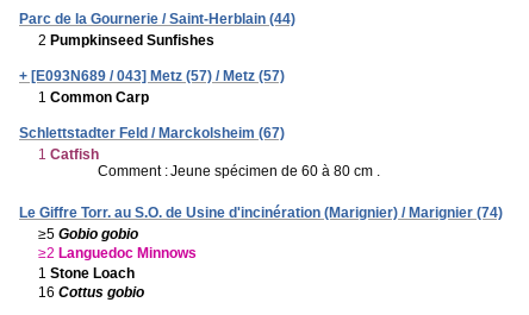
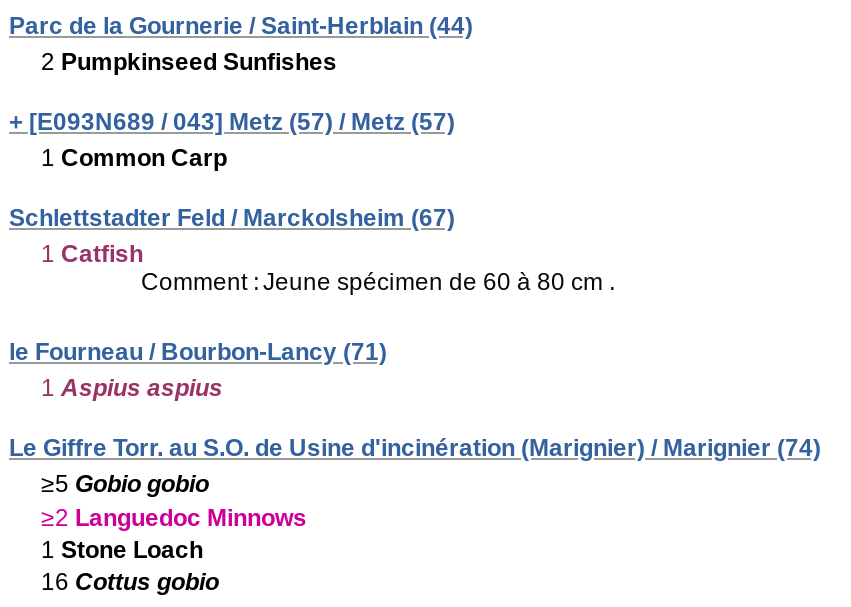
+ le Fourneau / Bourbon-Lancy (71)
+ 1 Aspius aspius
